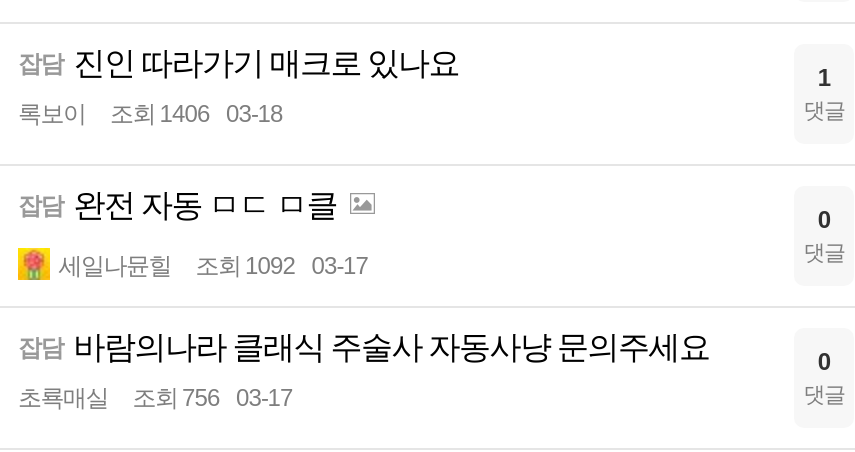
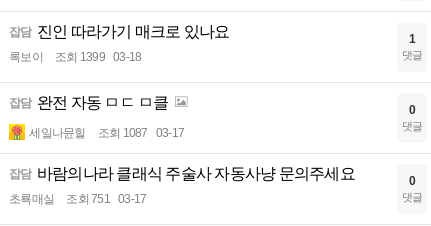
- 록보이 조회 1406 03-18
+ 록보이 조회 1399 03-18

- 세일나뮨힐 조회 1092 03-17
+ 세일나뮨힐 조회 1087 03-17

- 조회 756 03-17
+ 조회 751 03-17
